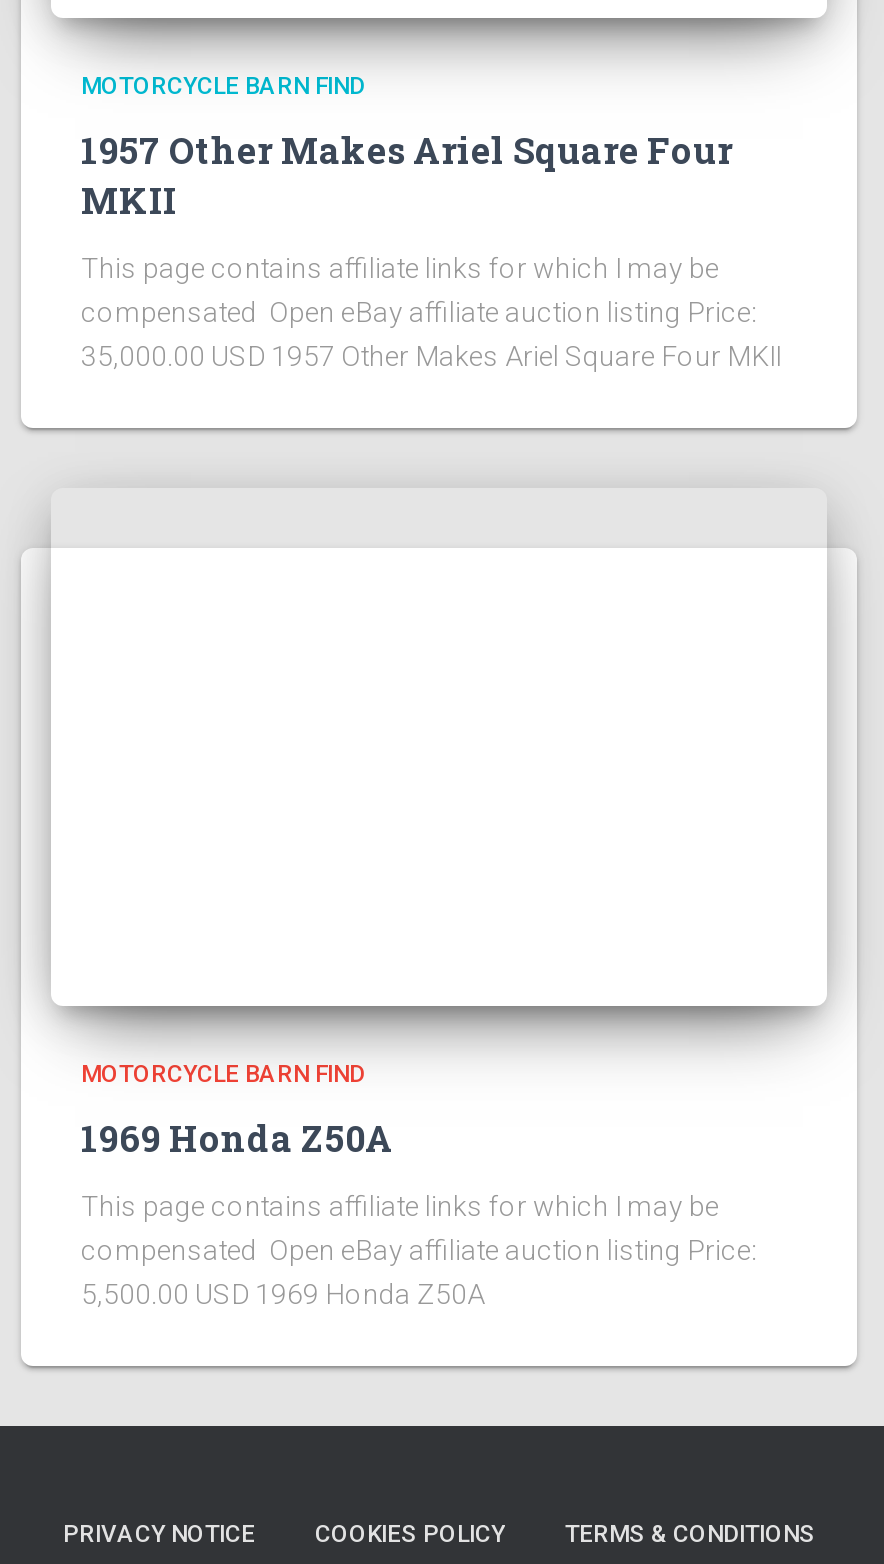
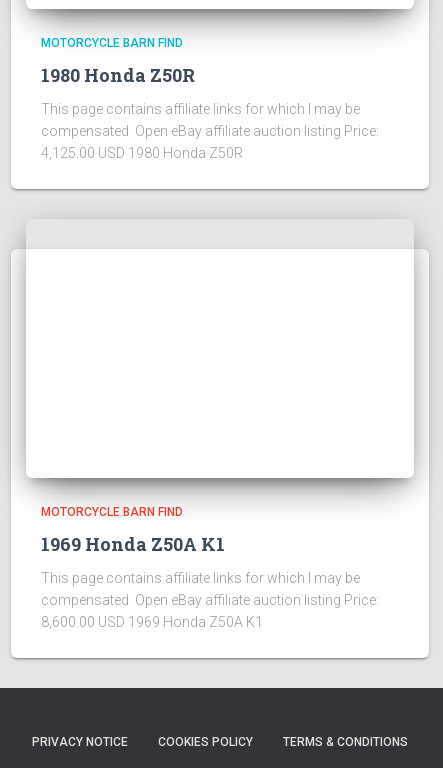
- 1957 Other Makes Ariel Square Four
- MKII
+ 1980 Honda Z50R

- 35,000.00 USD 1957 Other Makes Ariel Square Four MKII
+ 4,125.00 USD 1980 Honda Z50R

- 1969 Honda Z50A
+ 1969 Honda Z50A K1

- 5,500.00 USD 1969 Honda Z50A
+ 8,600.00 USD 1969 Honda Z50A K1
